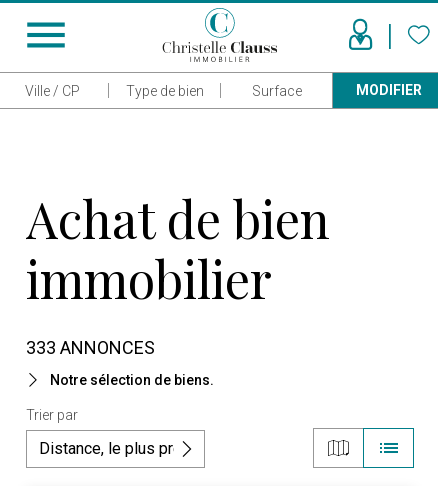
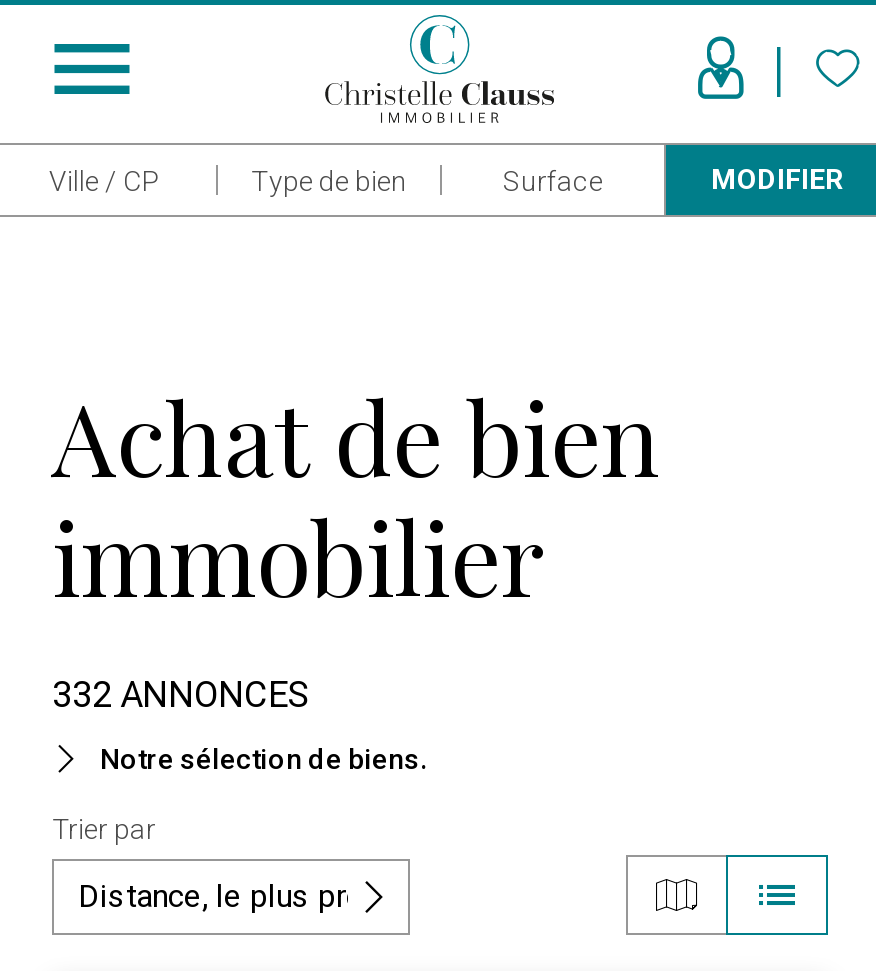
- 333 ANNONCES
+ 332 ANNONCES
